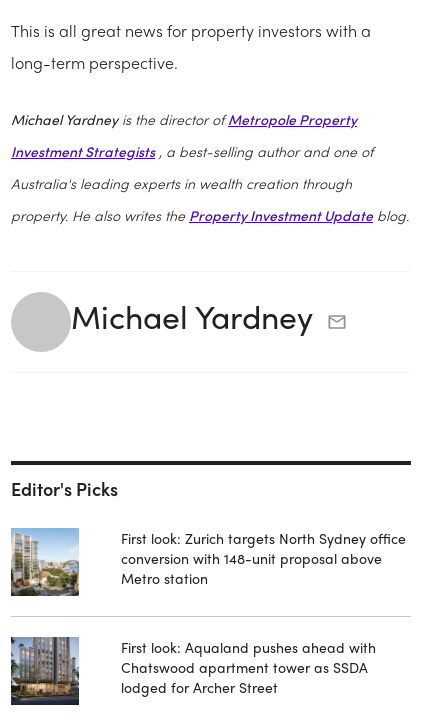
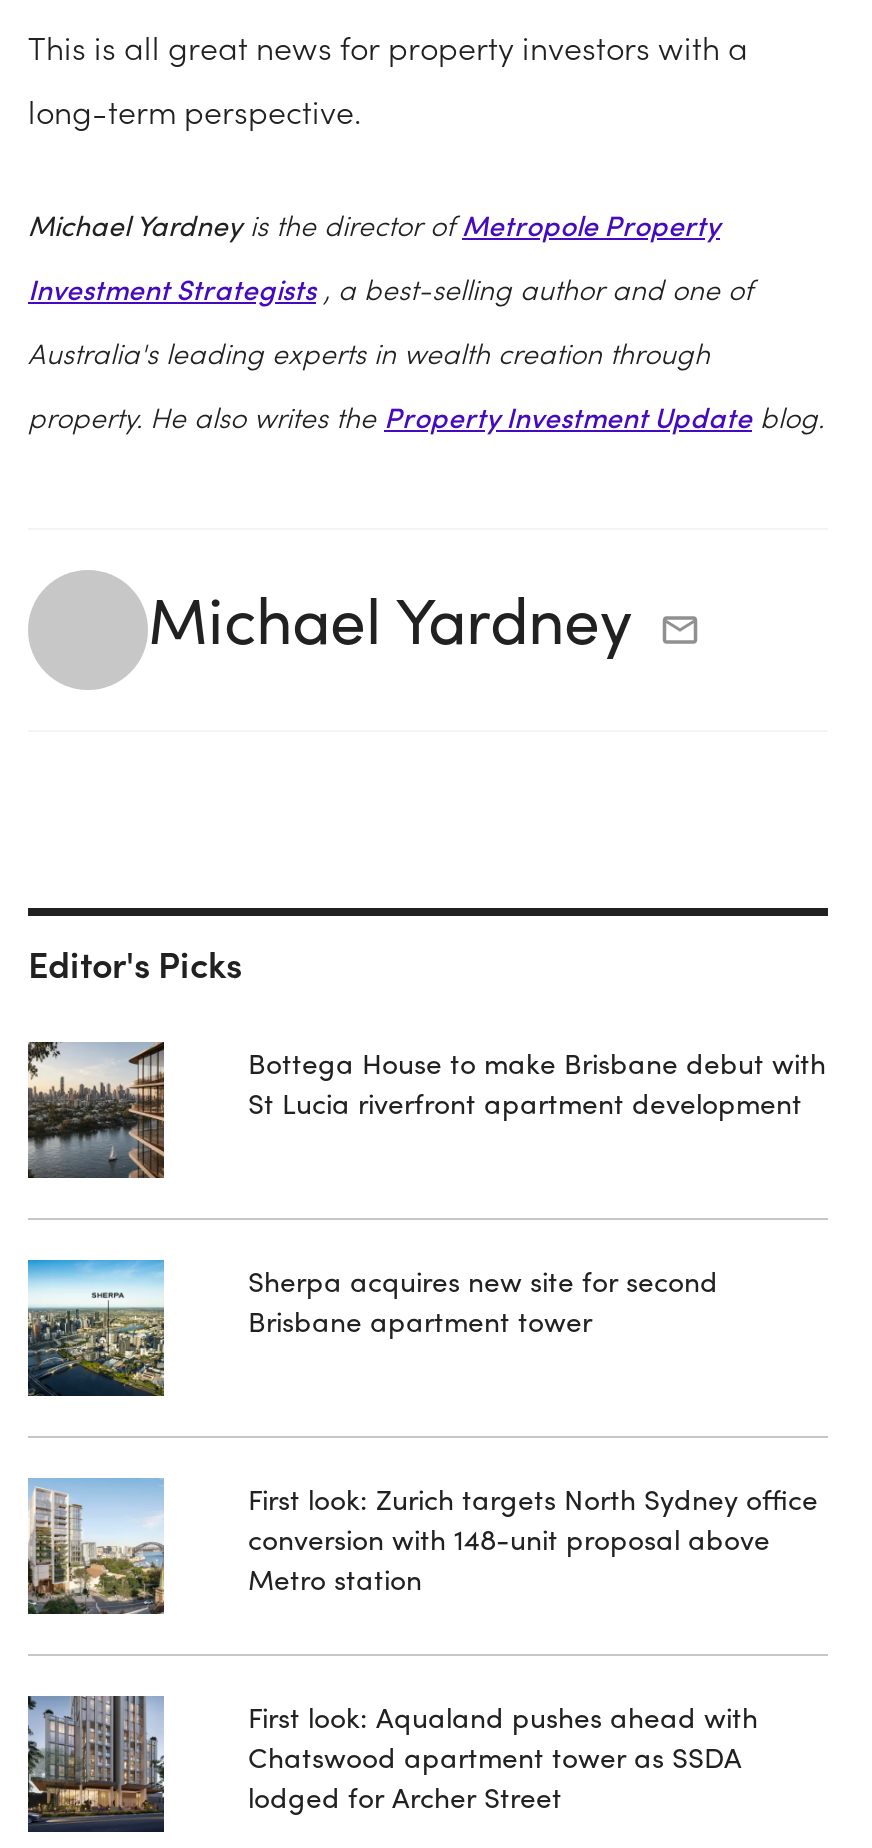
+ [image]

+ [image]

+ Bottega House to make Brisbane debut with
+ St Lucia riverfront apartment development

+ Sherpa acquires new site for second
+ Brisbane apartment tower
